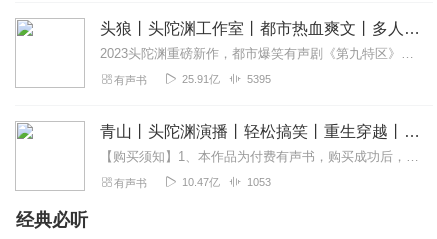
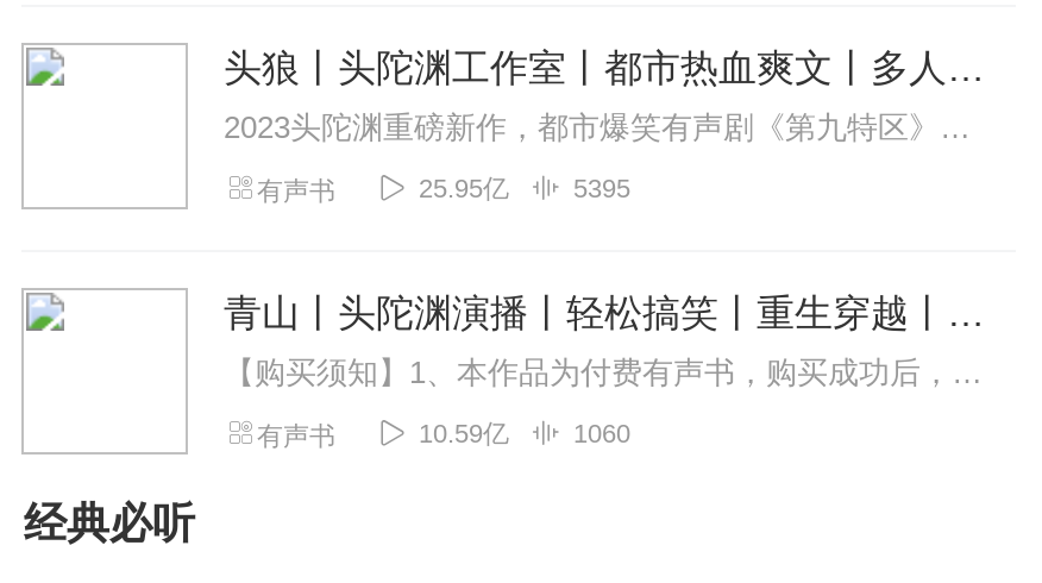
- 25.91亿
+ 25.95亿

- 10.47亿
+ 10.59亿

- 1053
+ 1060
